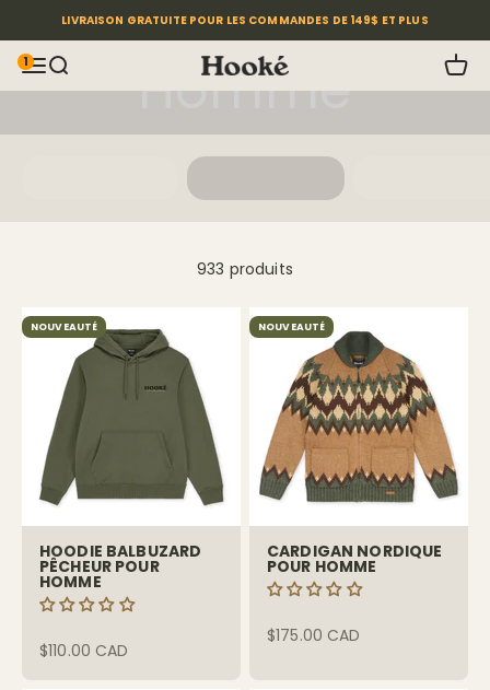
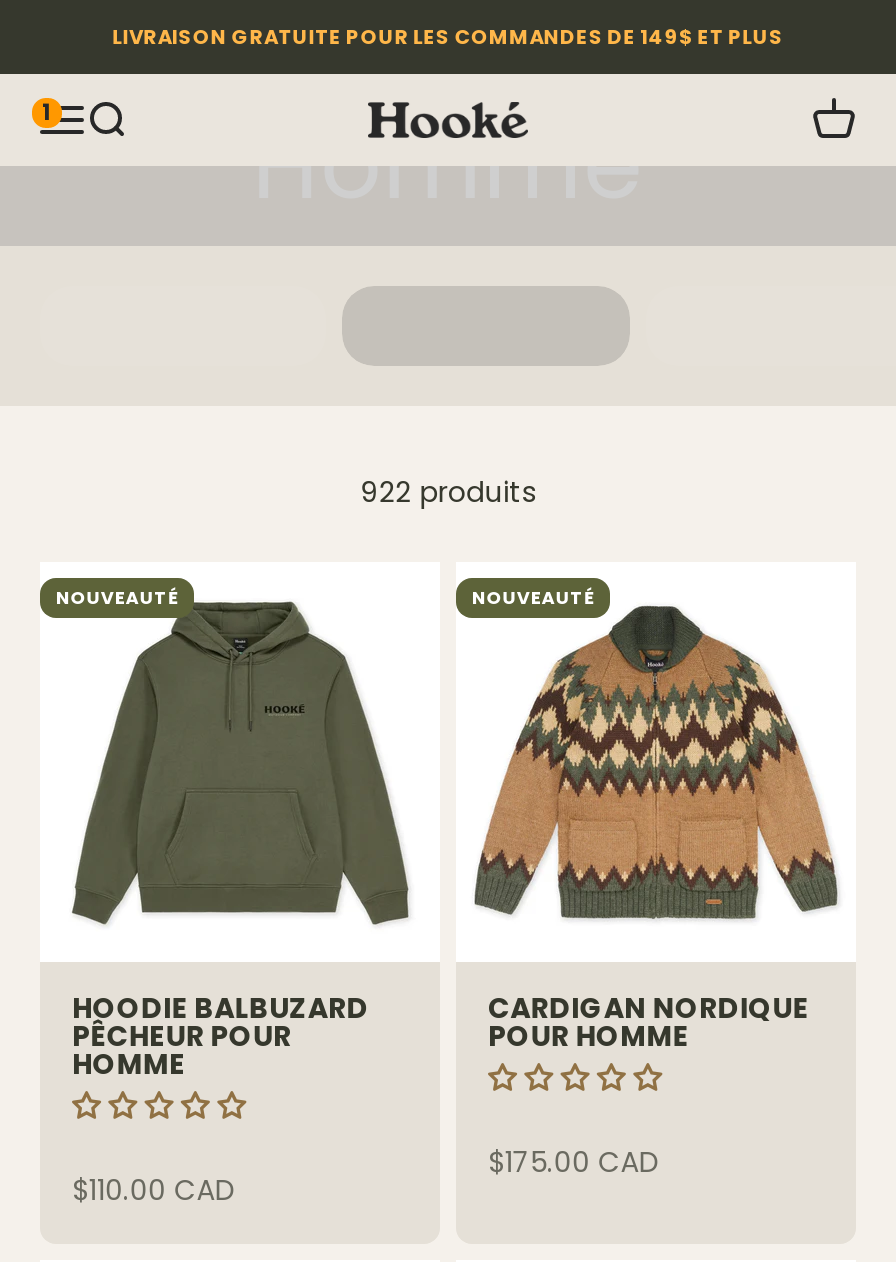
- 933 produits
+ 922 produits
